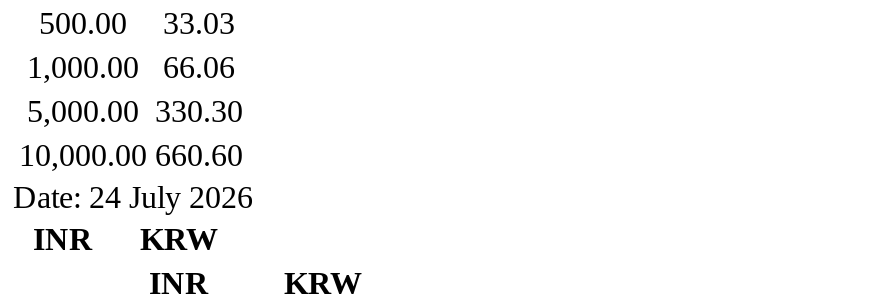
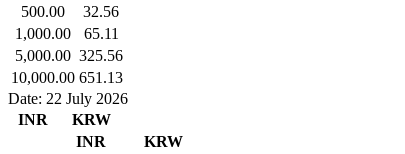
- 500.00 33.03
+ 500.00 32.56

- 1,000.00 66.06
+ 1,000.00 65.11

- 5,000.00 330.30
+ 5,000.00 325.56

- 10,000.00 660.60
+ 10,000.00 651.13

- Date: 24 July 2026
+ Date: 22 July 2026
